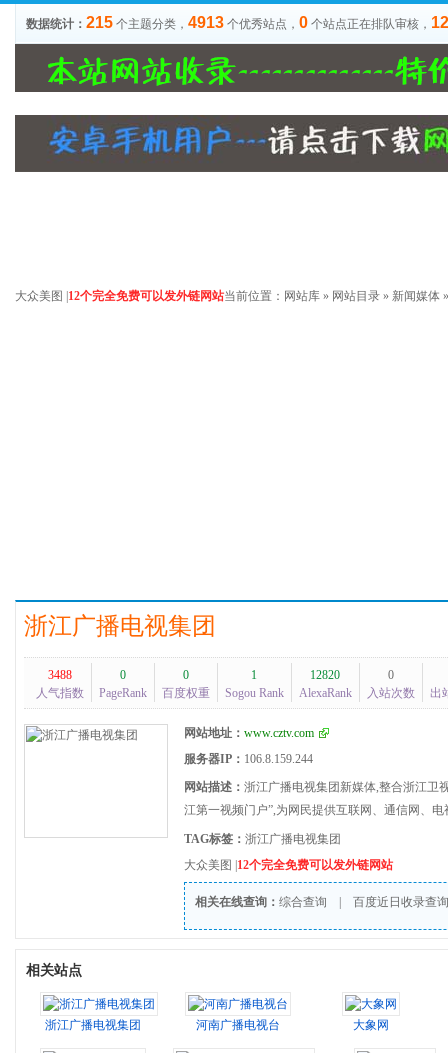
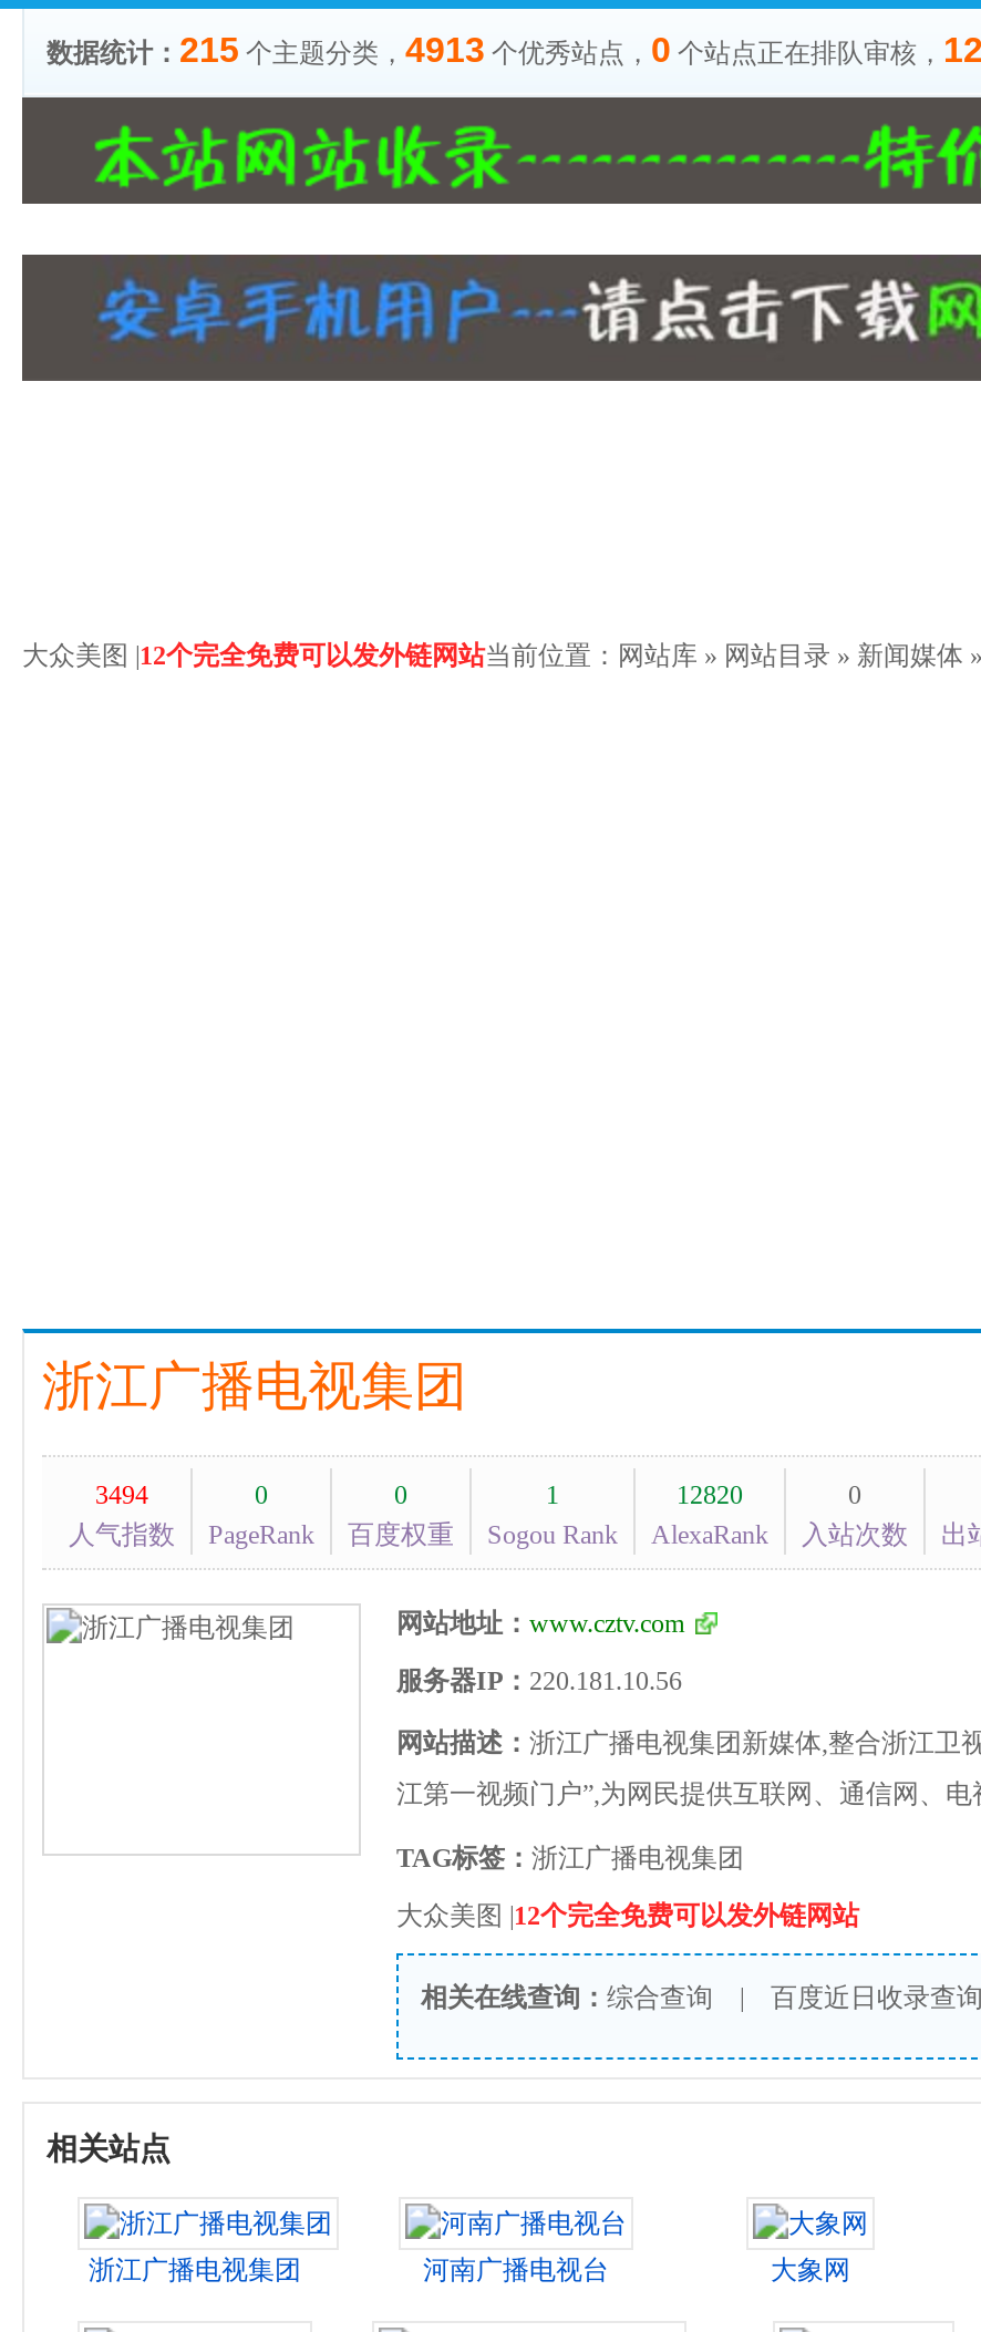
- 3488
+ 3494

- 服务器IP：106.8.159.244
+ 服务器IP：220.181.10.56
